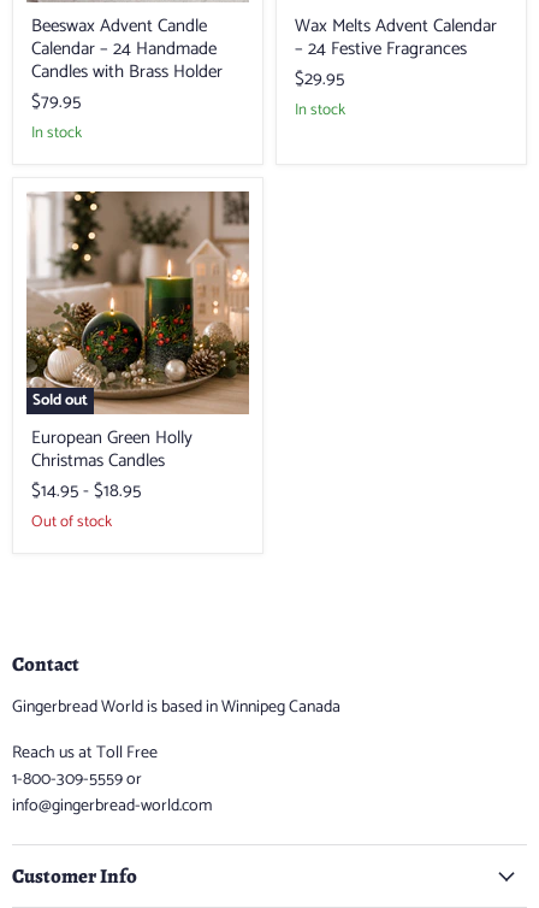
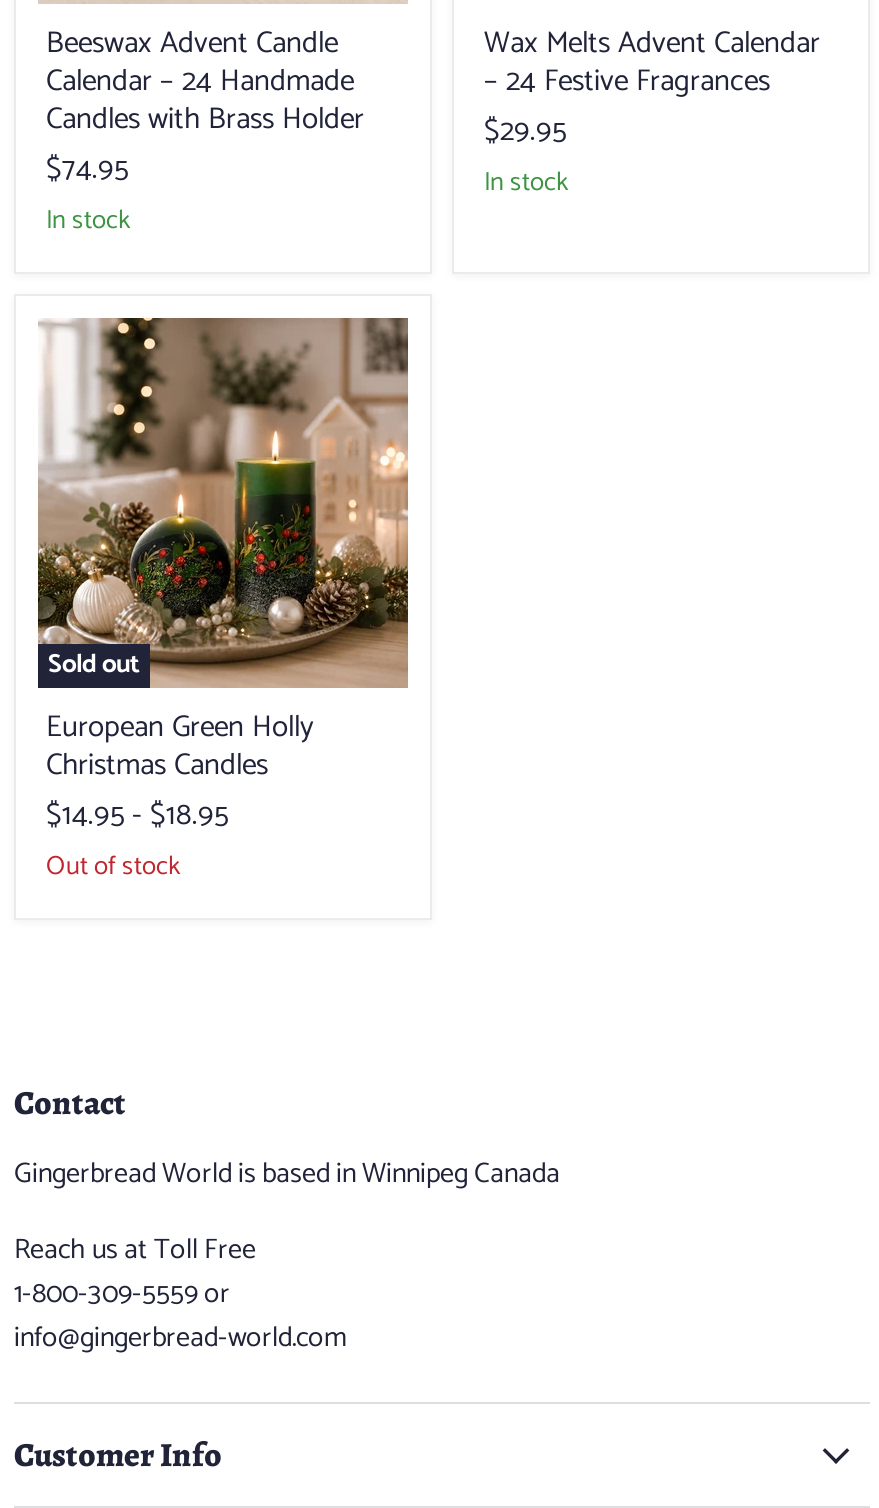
- $79.95
+ $74.95
